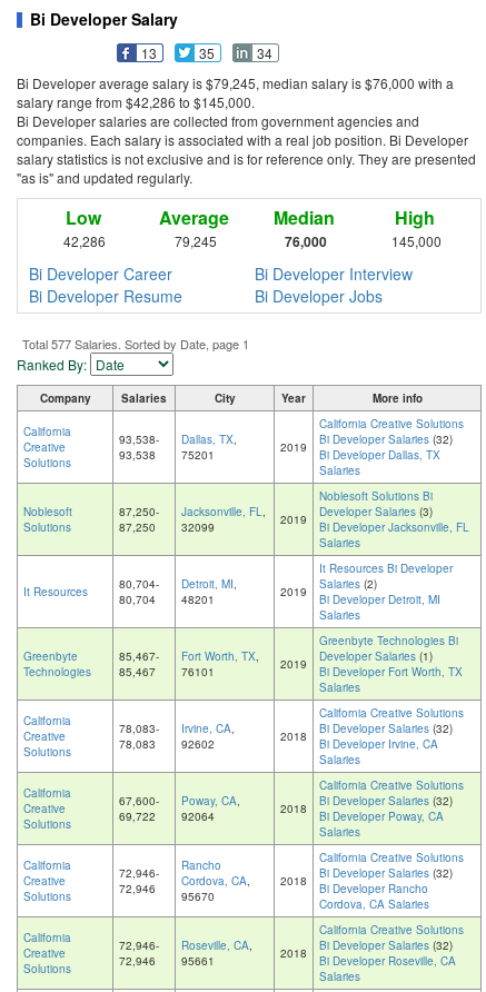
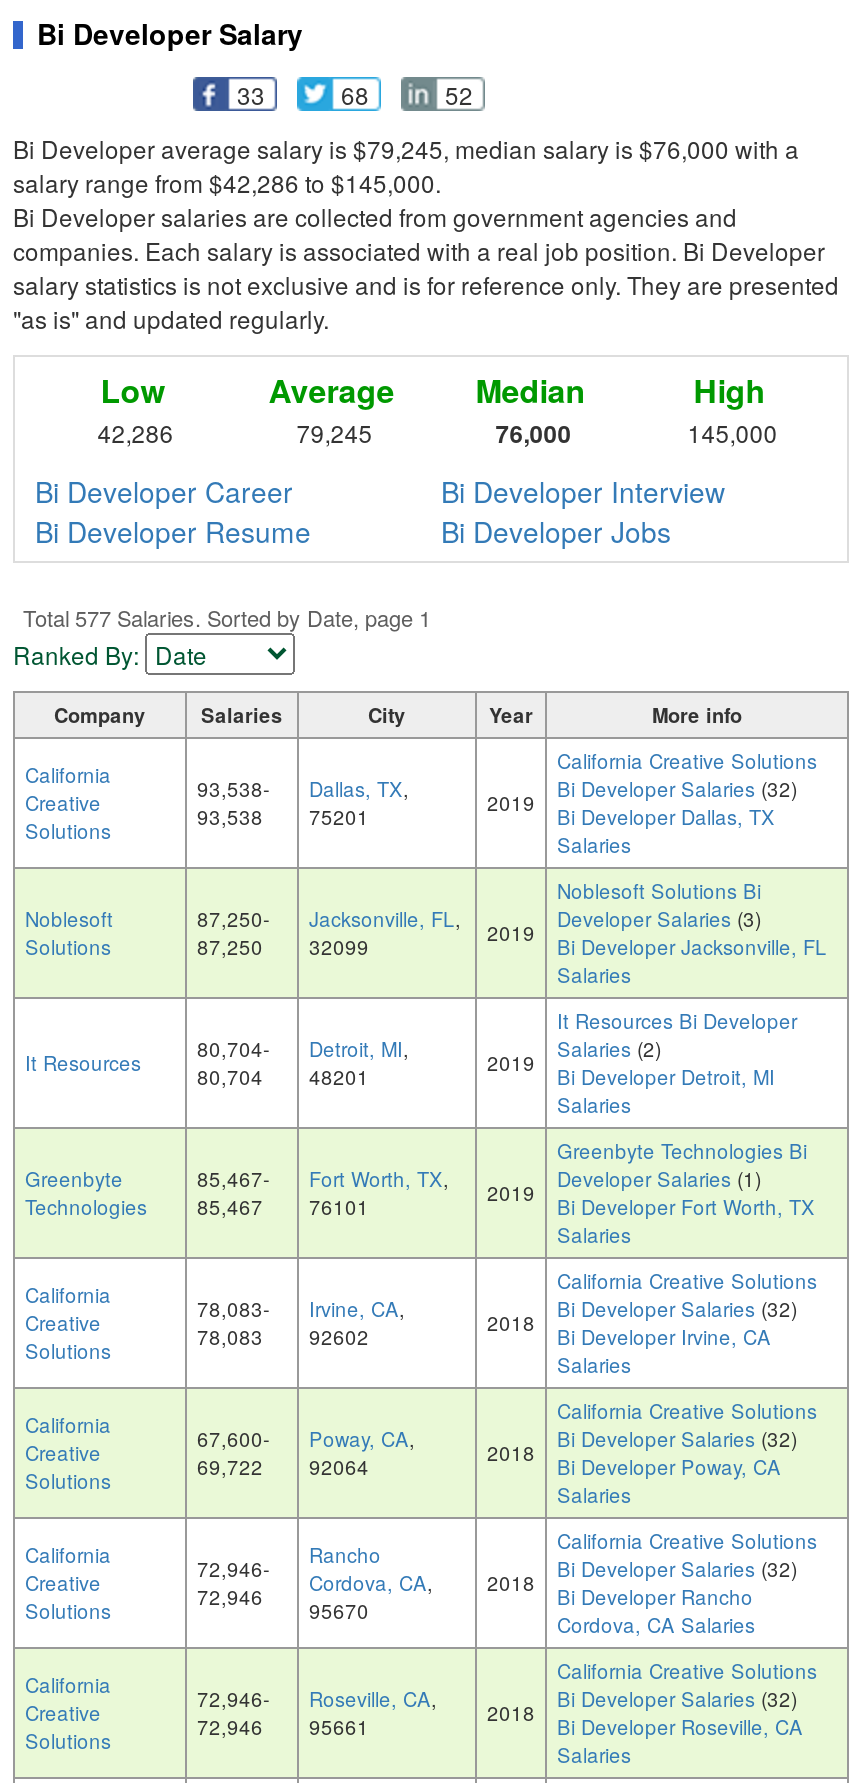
- 13
+ 33

- 35
+ 68

- 34
+ 52
